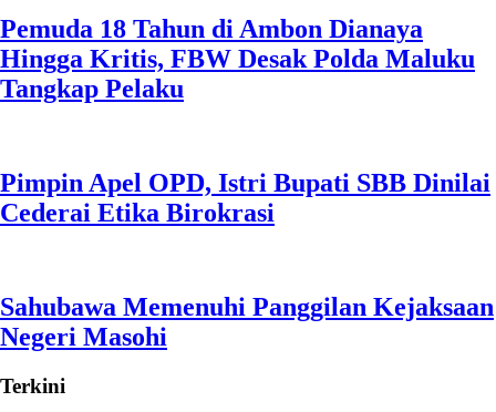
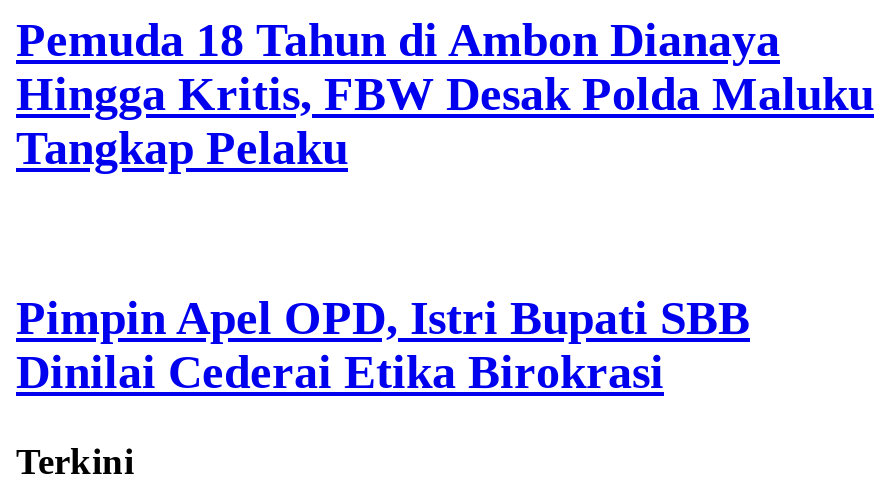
- Pimpin Apel OPD, Istri Bupati SBB Dinilai
- Cederai Etika Birokrasi
- Sahubawa Memenuhi Panggilan Kejaksaan
- Negeri Masohi
+ Pimpin Apel OPD, Istri Bupati SBB
+ Dinilai Cederai Etika Birokrasi
